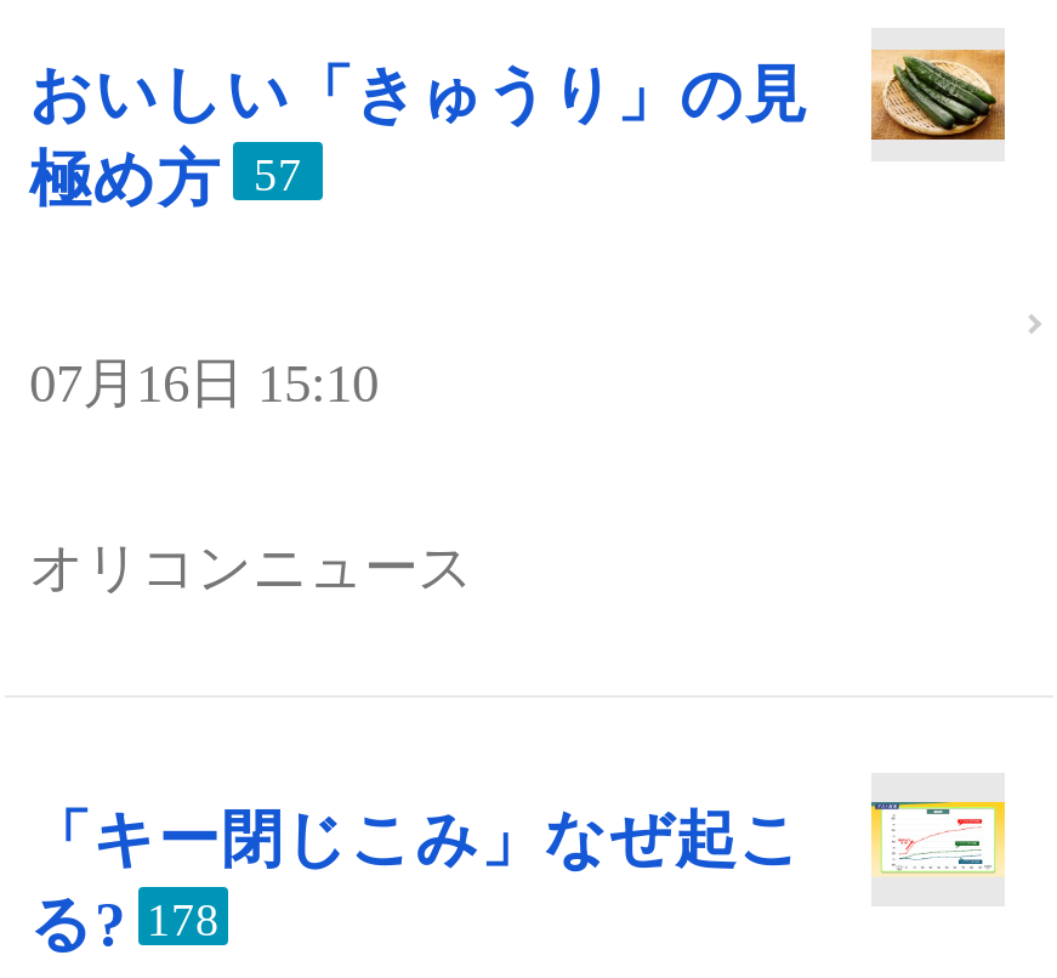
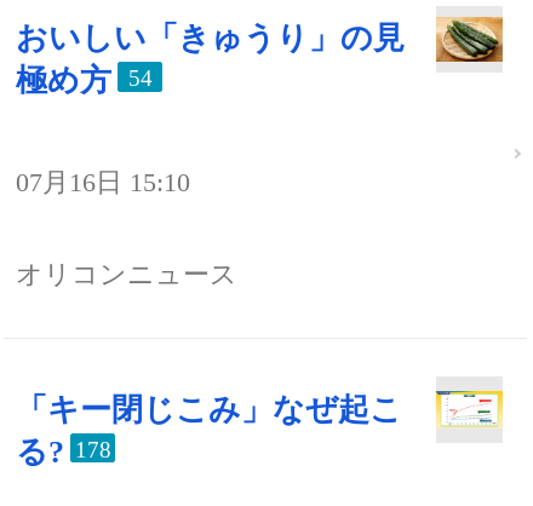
- 極め方 57
+ 極め方 54
